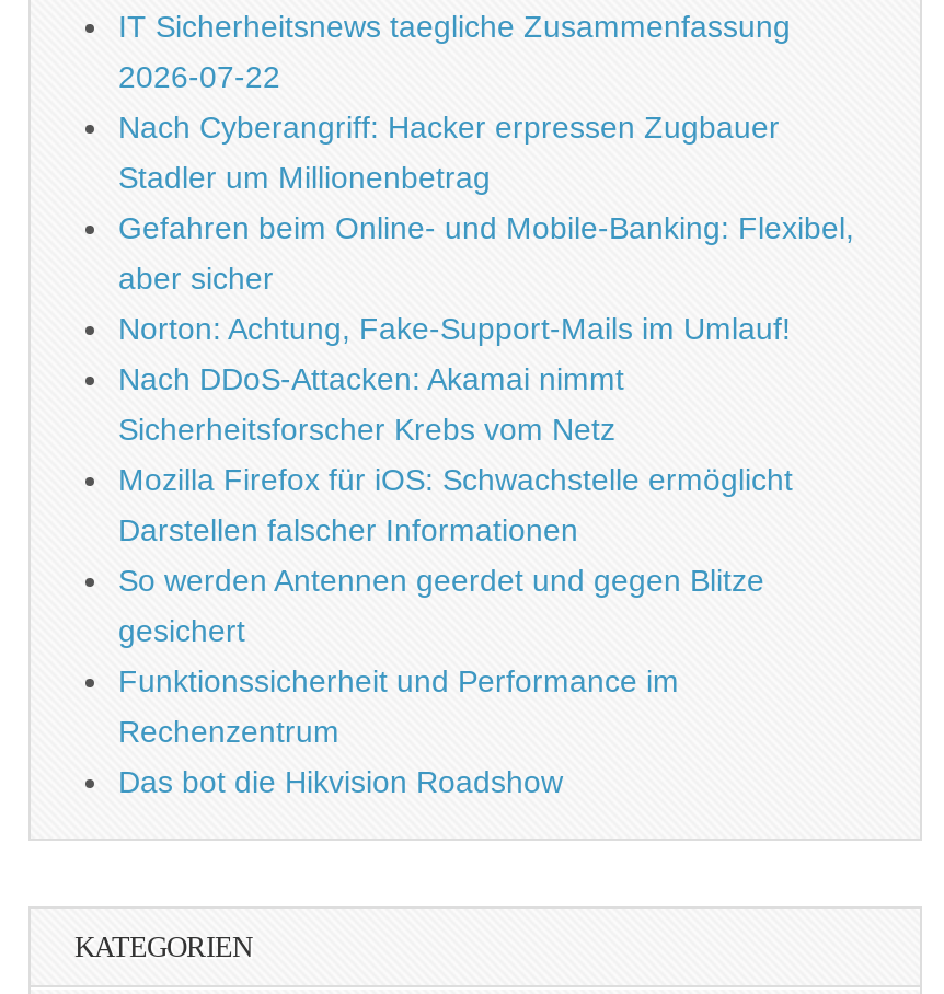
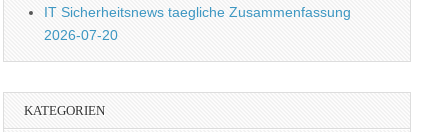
- 2026-07-22
- Nach Cyberangriff: Hacker erpressen Zugbauer
- Stadler um Millionenbetrag
- Gefahren beim Online- und Mobile-Banking: Flexibel,
- aber sicher
- Norton: Achtung, Fake-Support-Mails im Umlauf!
- Nach DDoS-Attacken: Akamai nimmt
- Sicherheitsforscher Krebs vom Netz
- Mozilla Firefox für iOS: Schwachstelle ermöglicht
- Darstellen falscher Informationen
- So werden Antennen geerdet und gegen Blitze
- gesichert
- Funktionssicherheit und Performance im
- Rechenzentrum
- Das bot die Hikvision Roadshow
+ 2026-07-20
